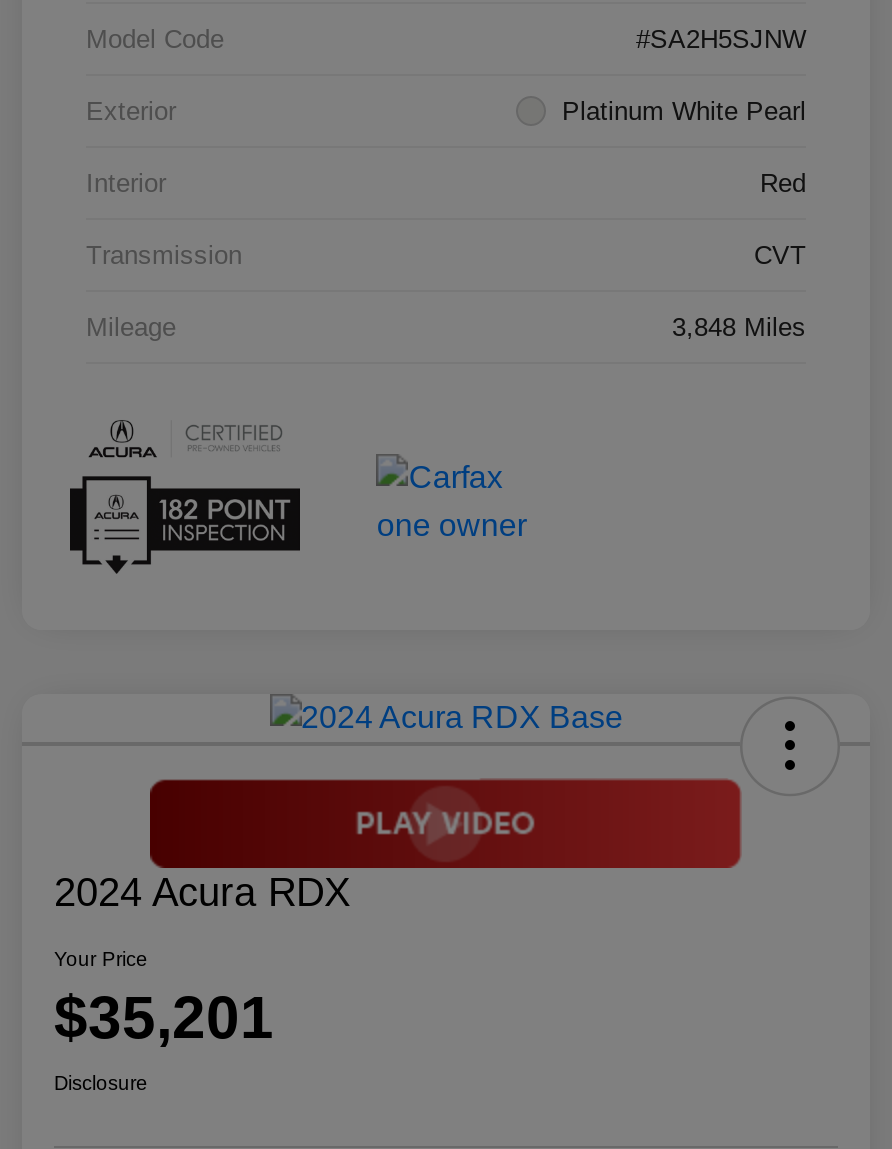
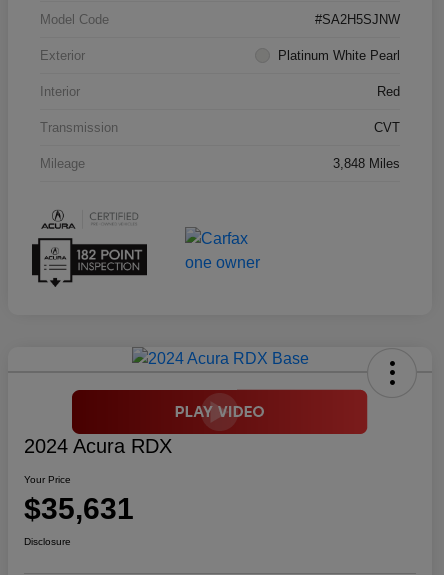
- $35,201
+ $35,631
